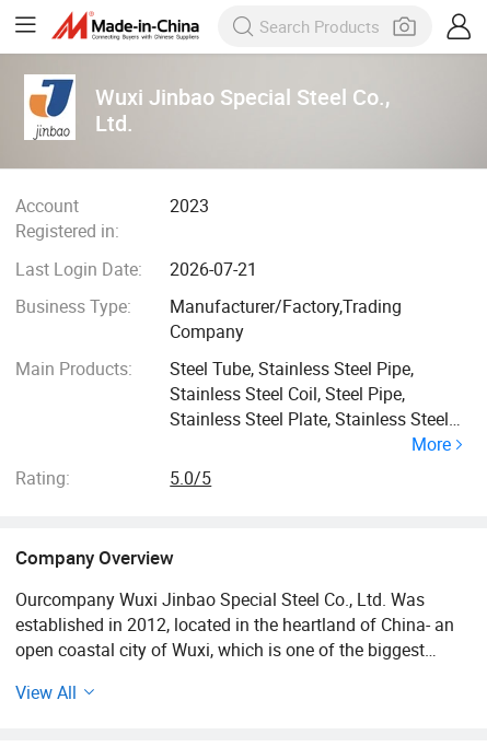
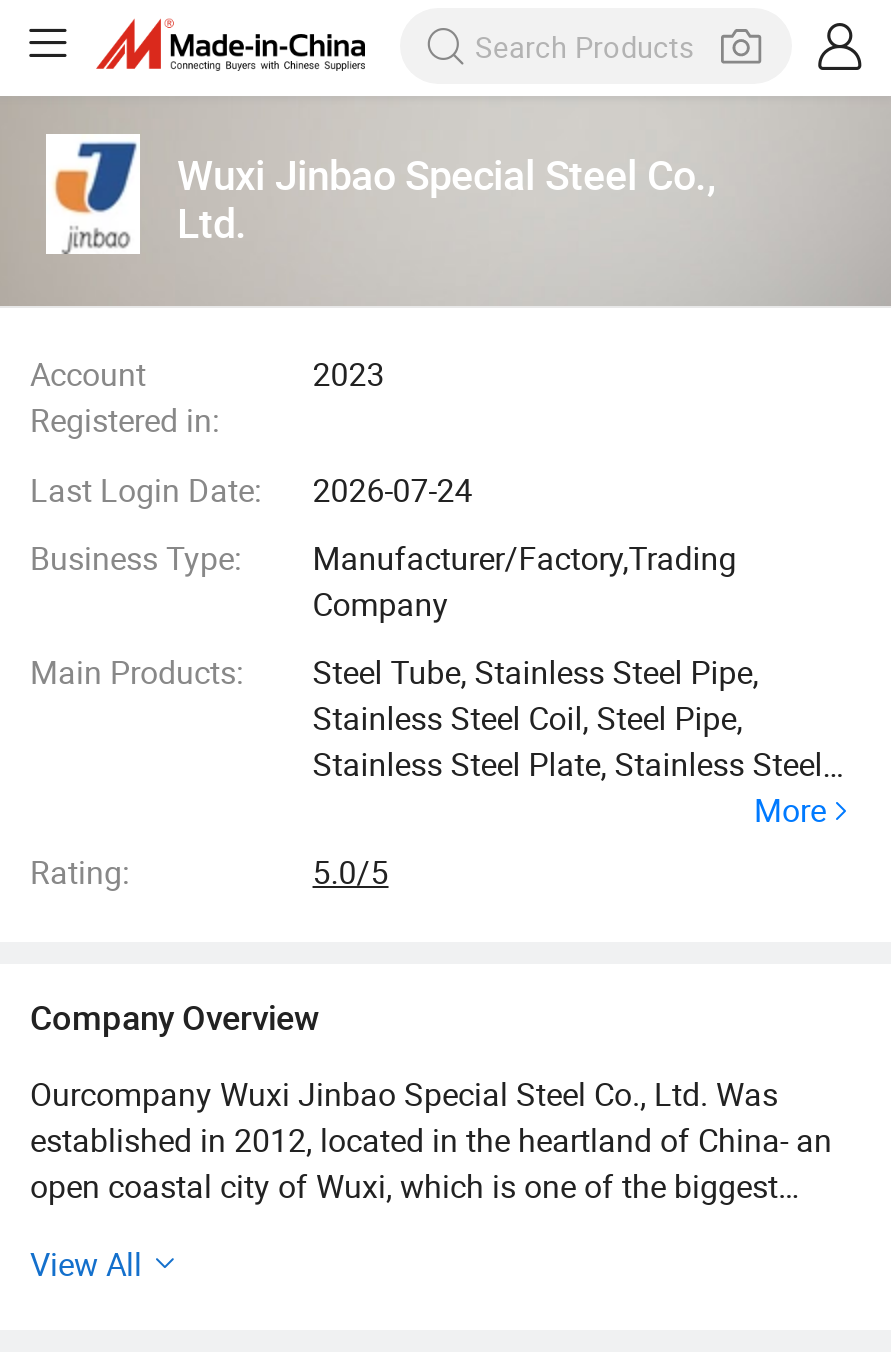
- Last Login Date: 2026-07-21
+ Last Login Date: 2026-07-24
